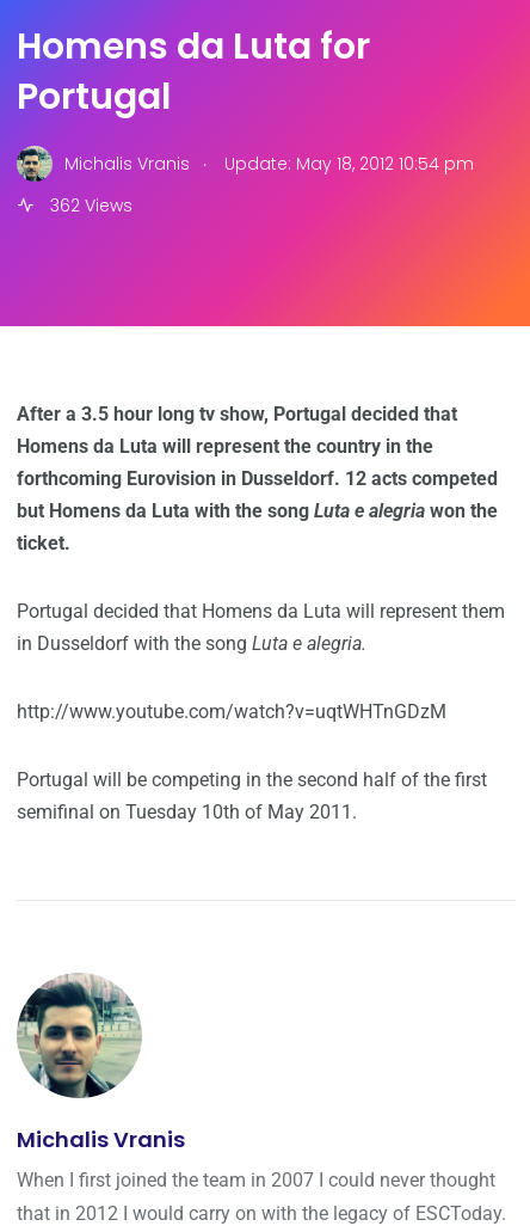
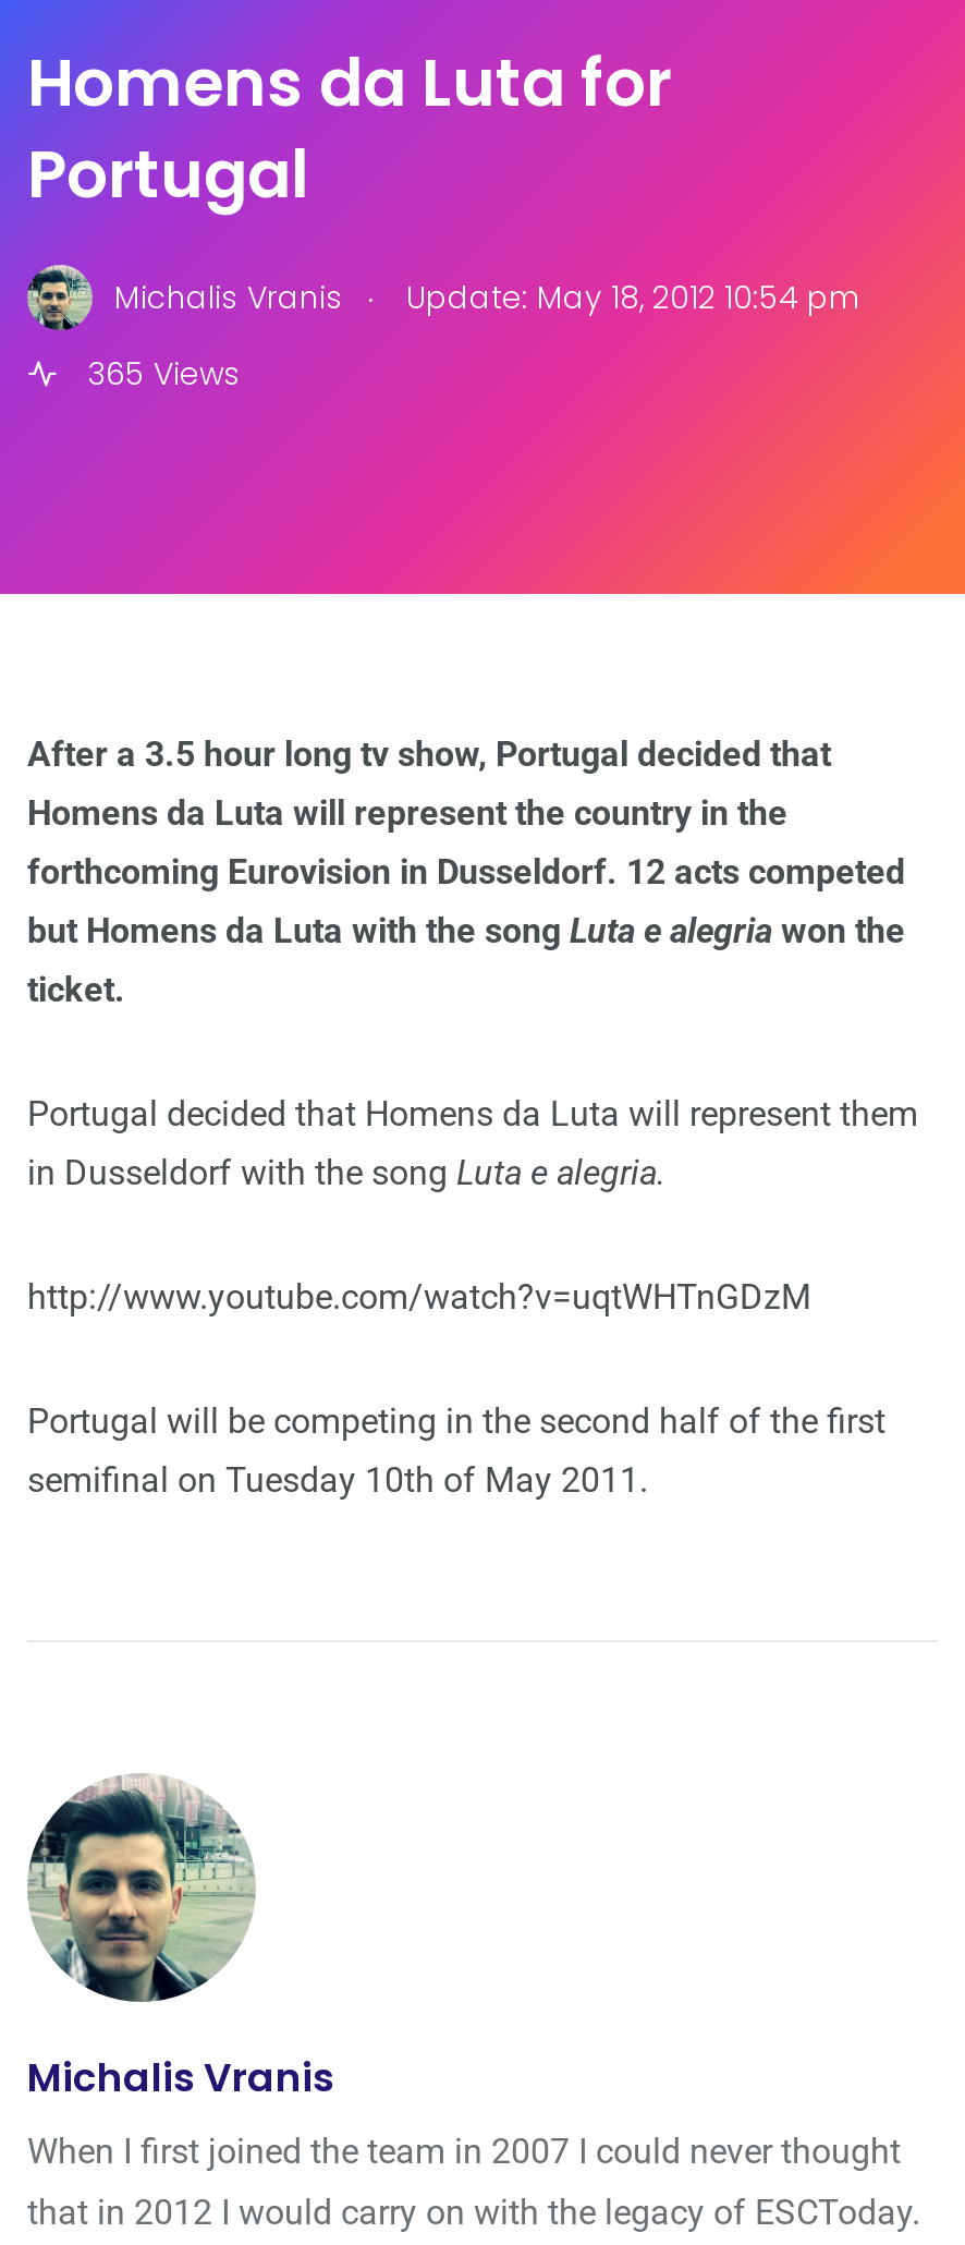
- 362 Views
+ 365 Views
